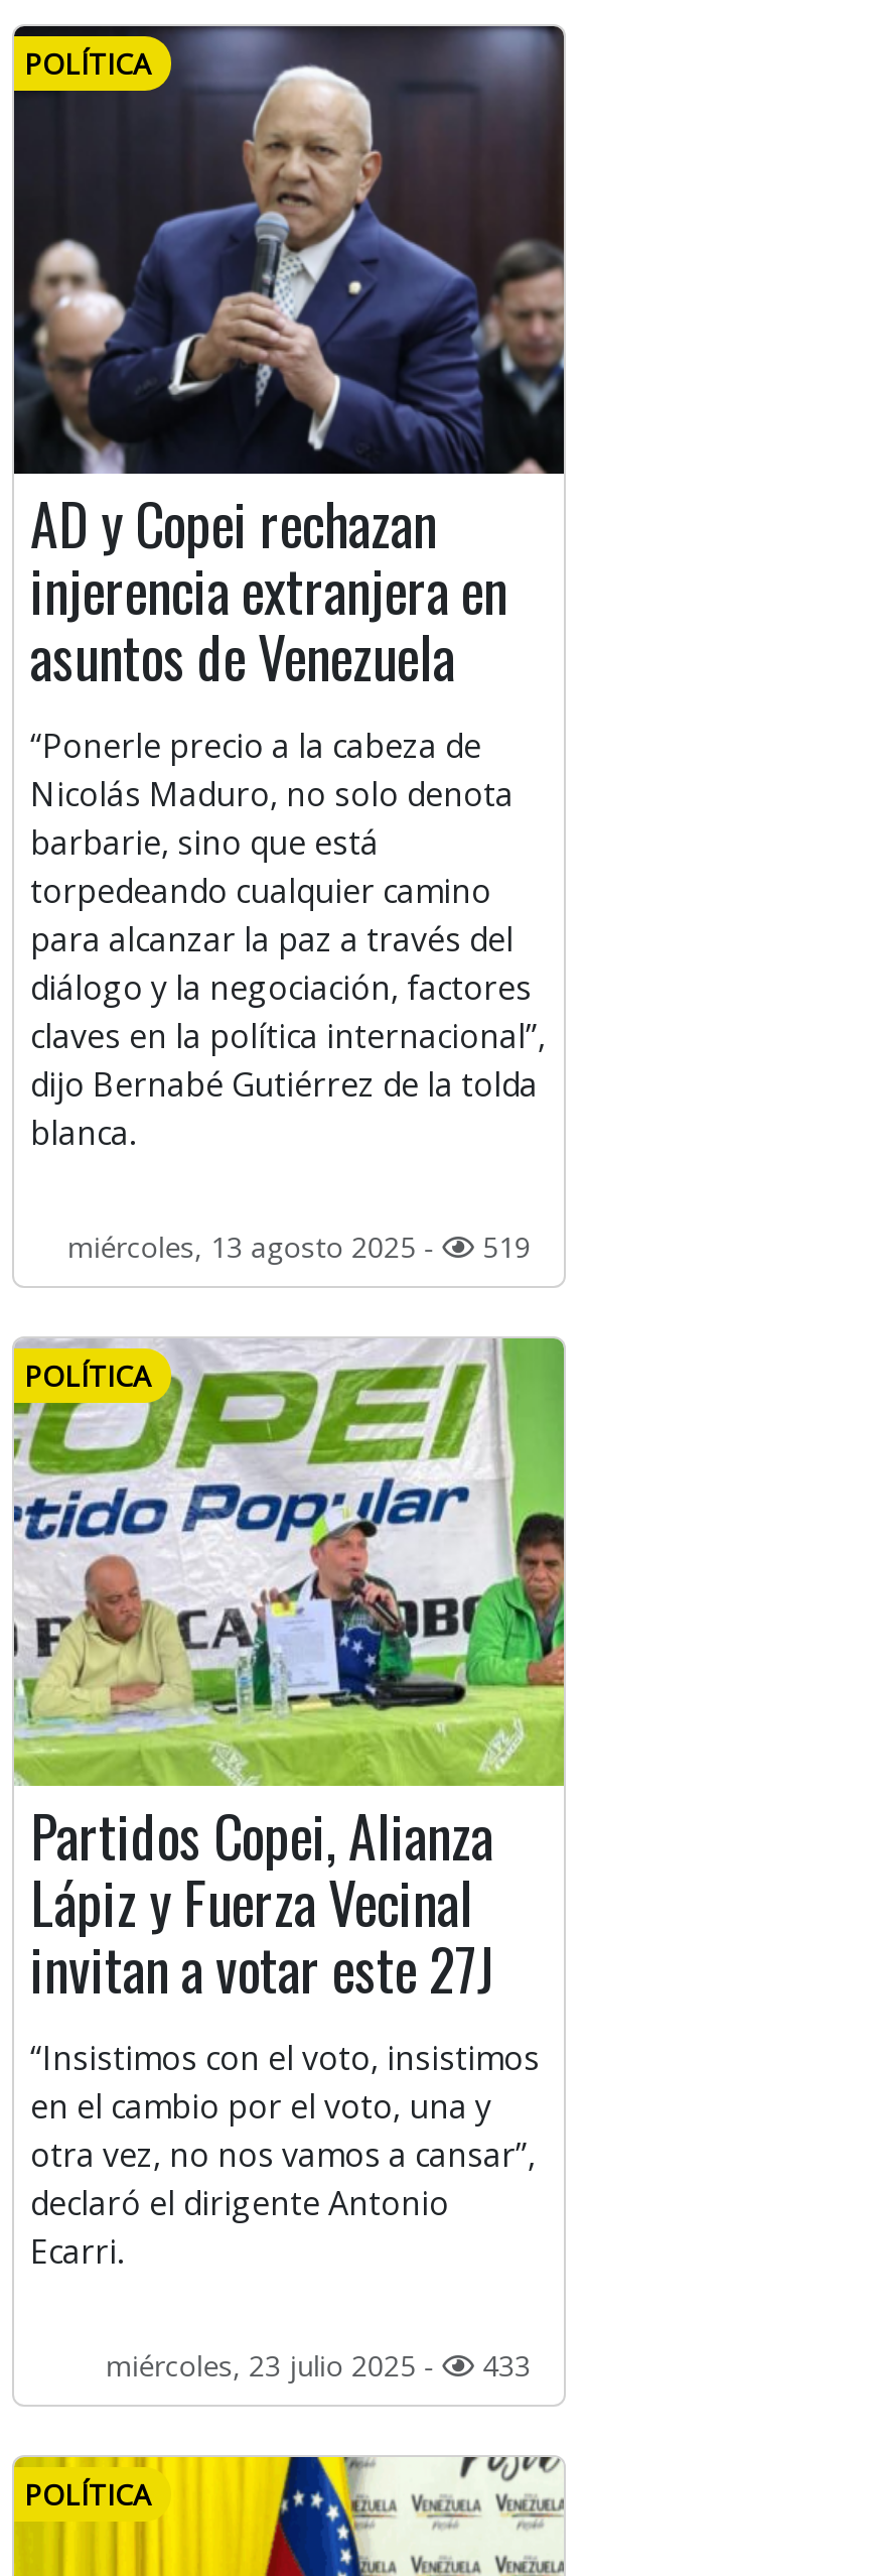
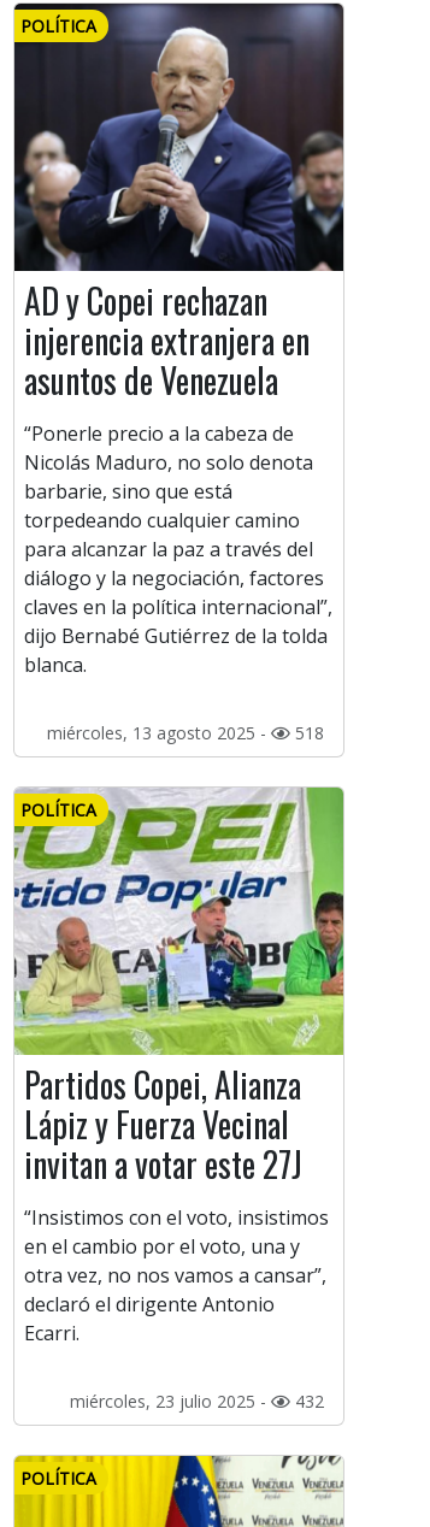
- miércoles, 13 agosto 2025 - 519
+ miércoles, 13 agosto 2025 - 518

- miércoles, 23 julio 2025 - 433
+ miércoles, 23 julio 2025 - 432
